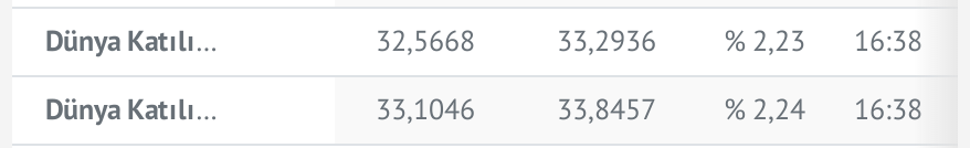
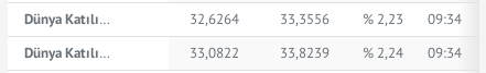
- 32,5668
+ 32,6264

- 33,2936
+ 33,3556

- 16:38
+ 09:34

- 33,1046
+ 33,0822

- 33,8457
+ 33,8239

- 16:38
+ 09:34
